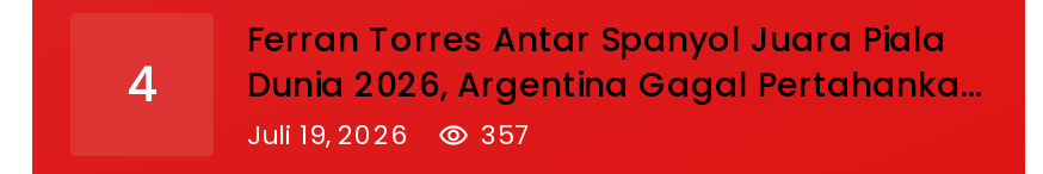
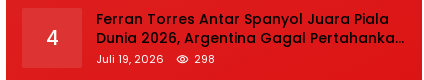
- 357
+ 298
